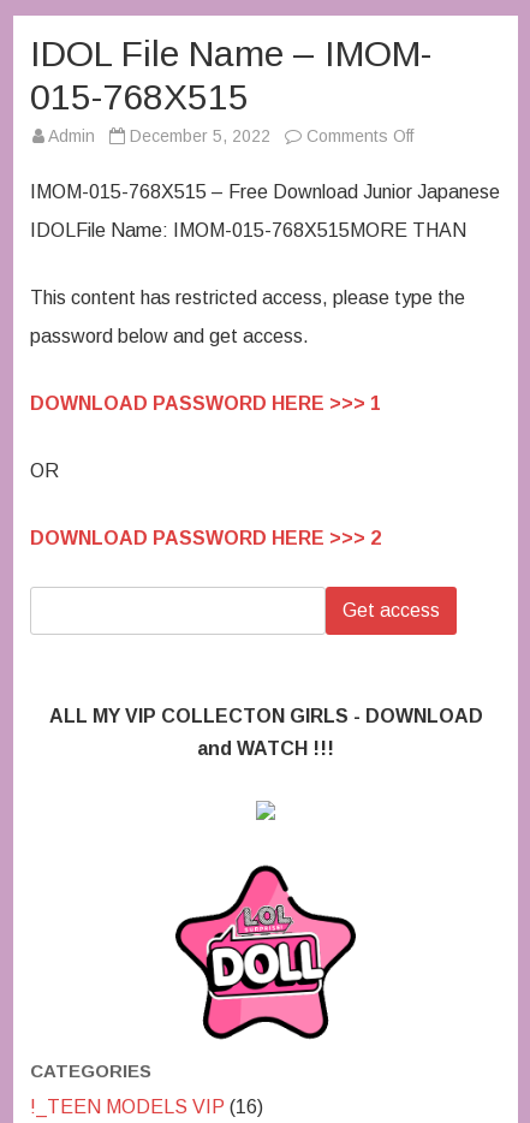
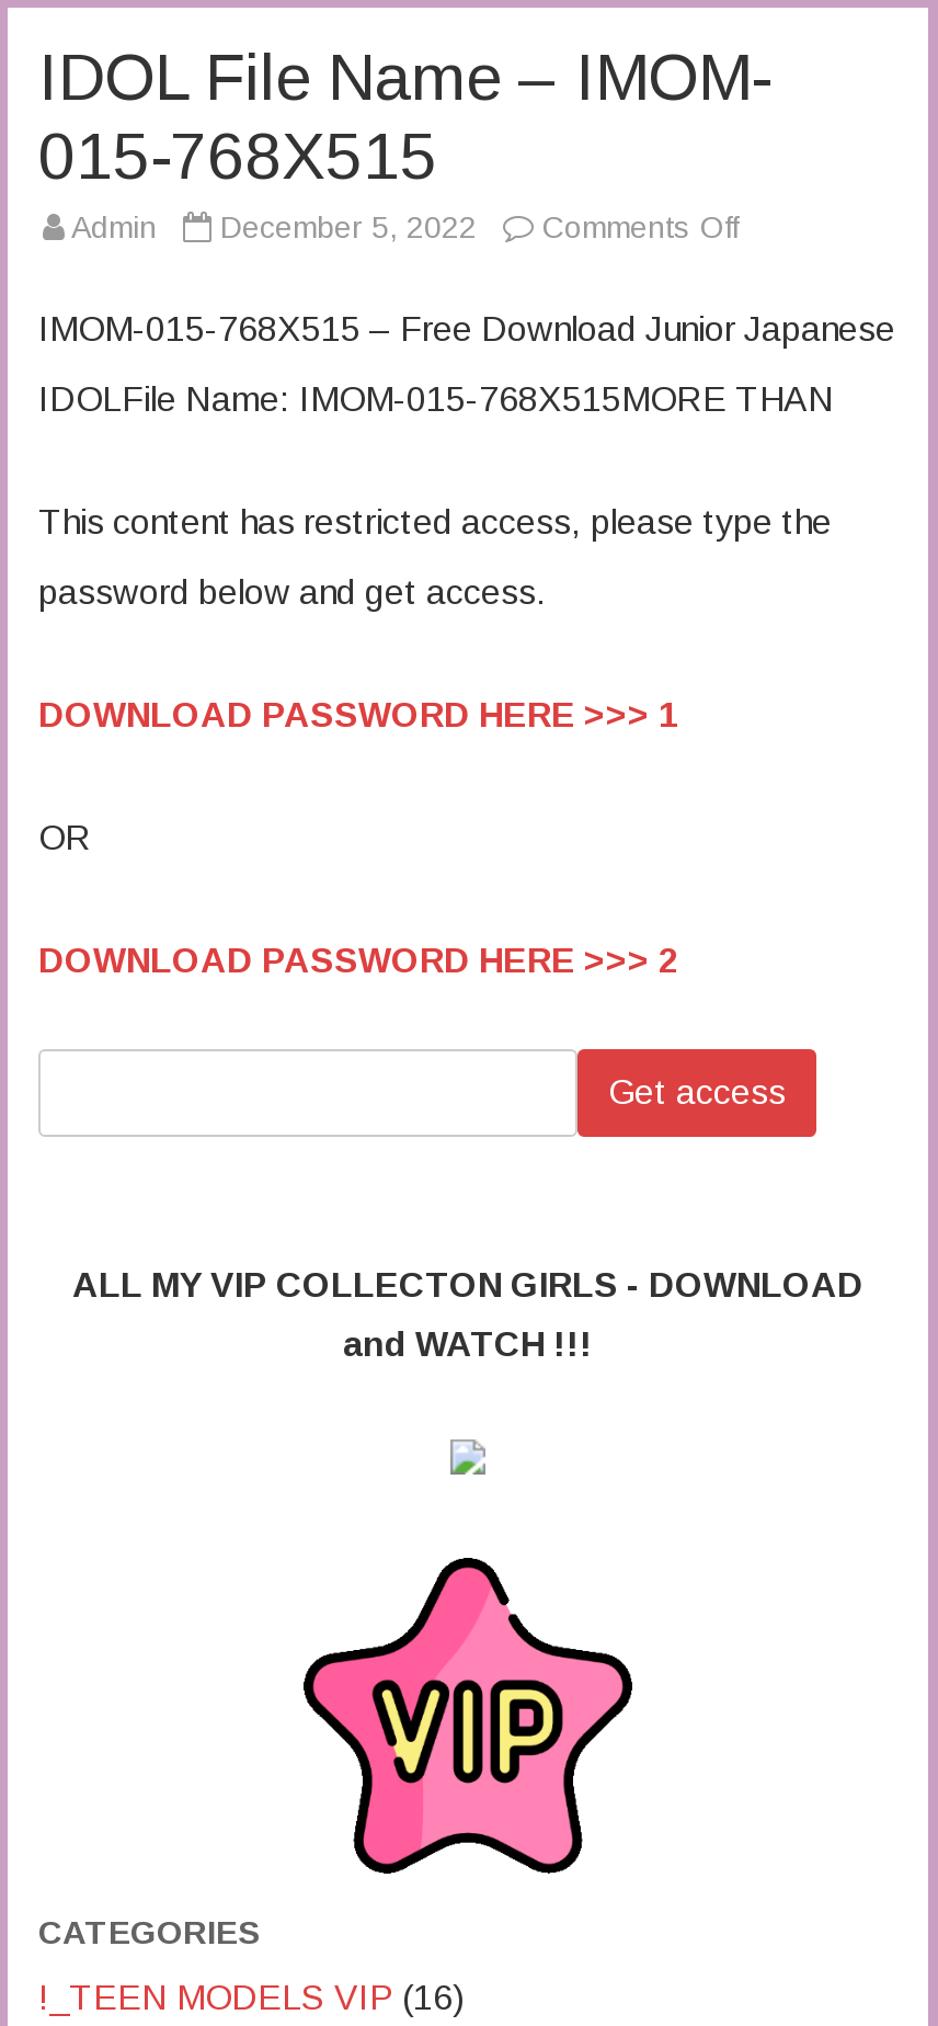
- [image]
+ [image]
